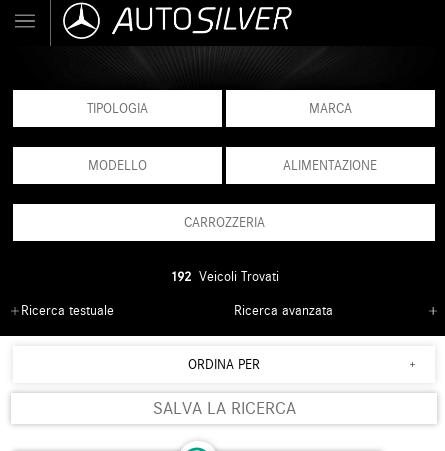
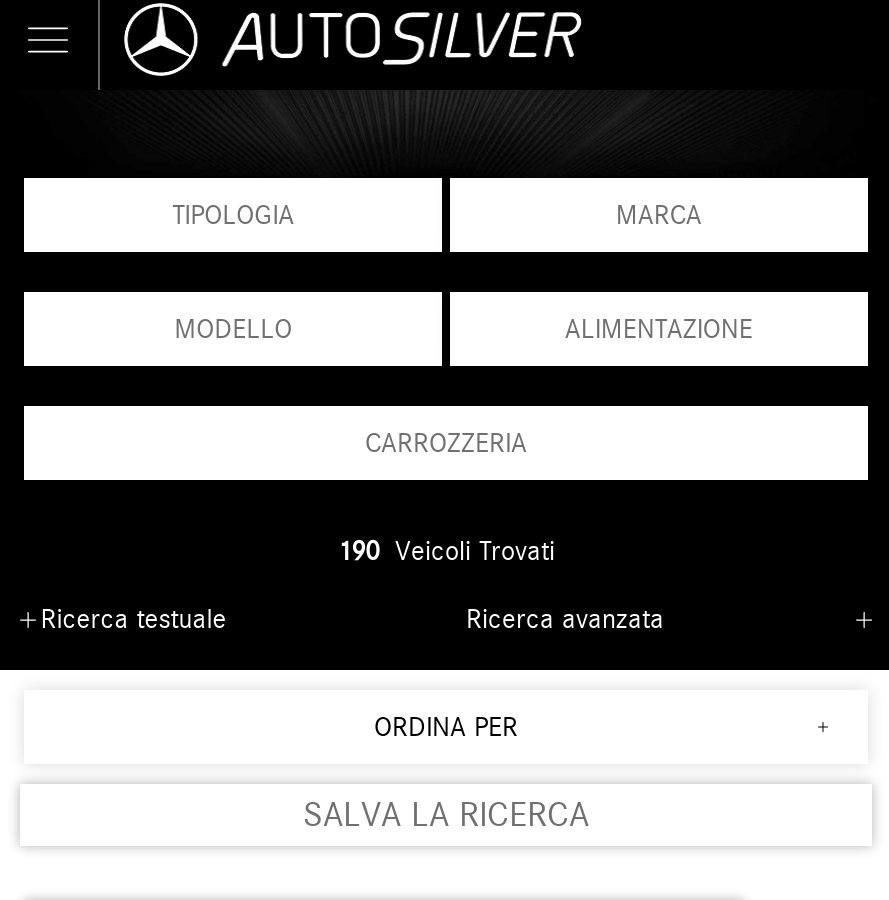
- 192 Veicoli Trovati
+ 190 Veicoli Trovati
